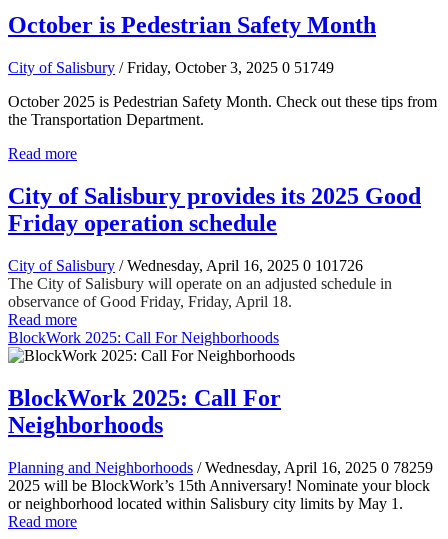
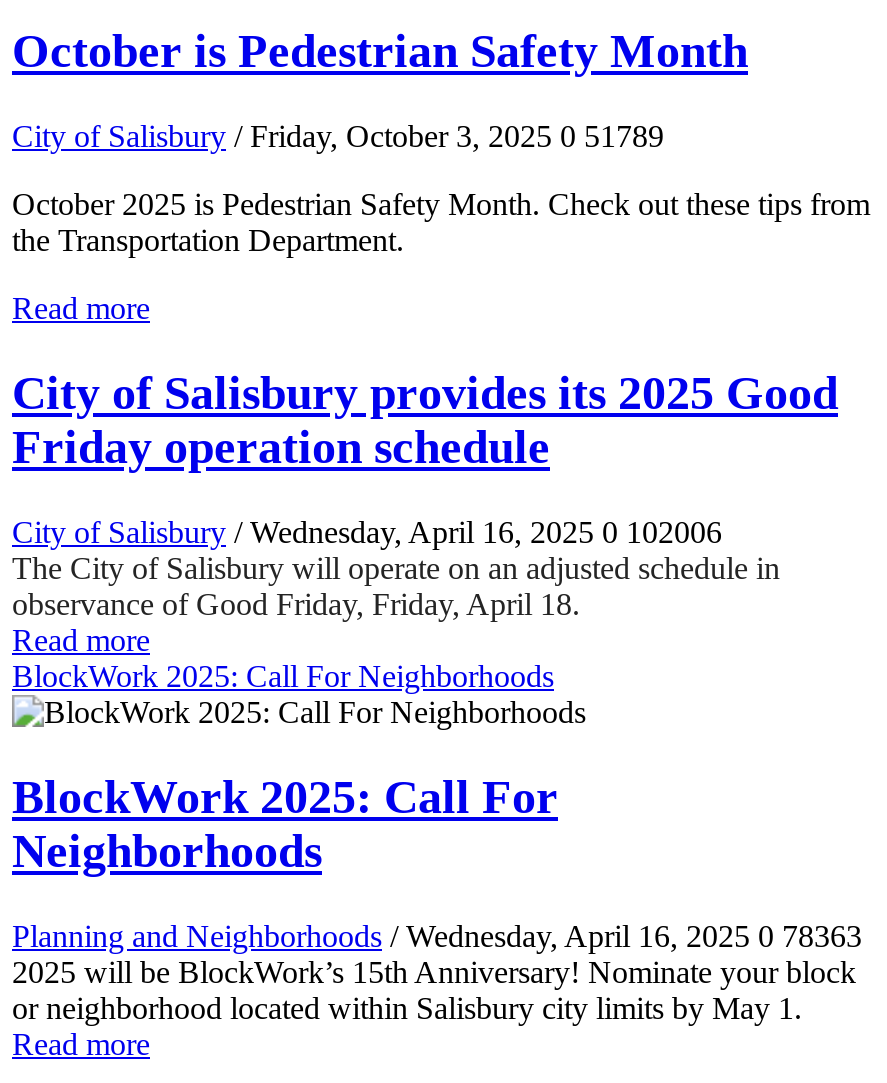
- City of Salisbury / Friday, October 3, 2025 0 51749
+ City of Salisbury / Friday, October 3, 2025 0 51789

- City of Salisbury / Wednesday, April 16, 2025 0 101726
+ City of Salisbury / Wednesday, April 16, 2025 0 102006

- Planning and Neighborhoods / Wednesday, April 16, 2025 0 78259
+ Planning and Neighborhoods / Wednesday, April 16, 2025 0 78363
